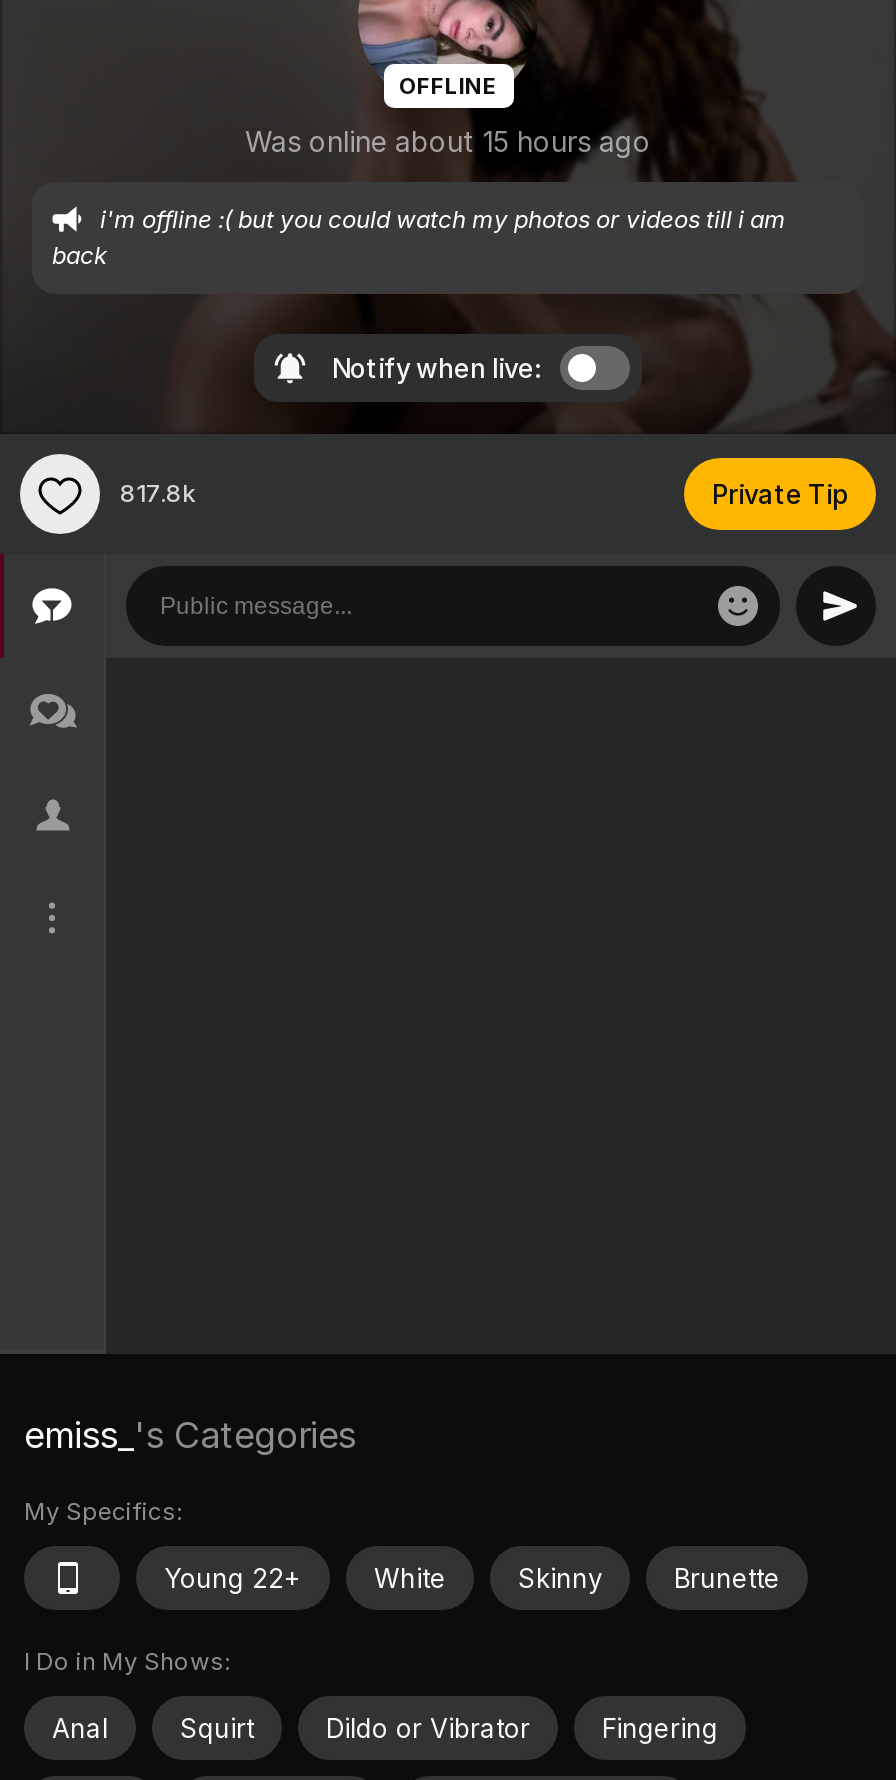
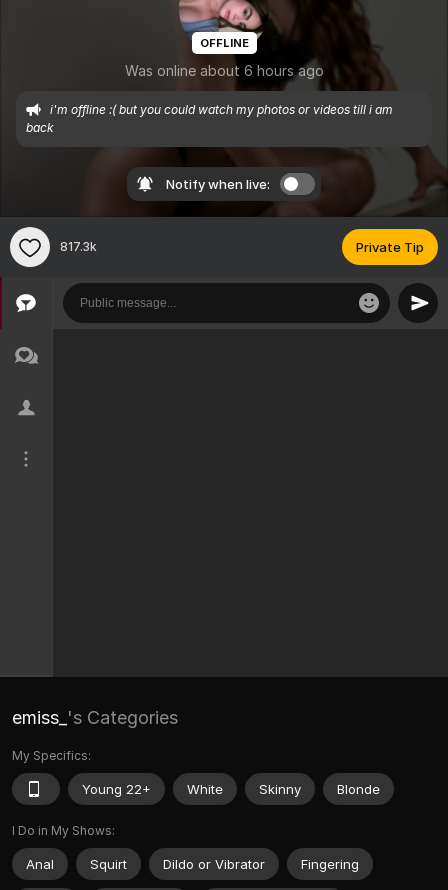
- Was online about 15 hours ago
+ Was online about 6 hours ago

- 817.8k
+ 817.3k

- Brunette
+ Blonde
